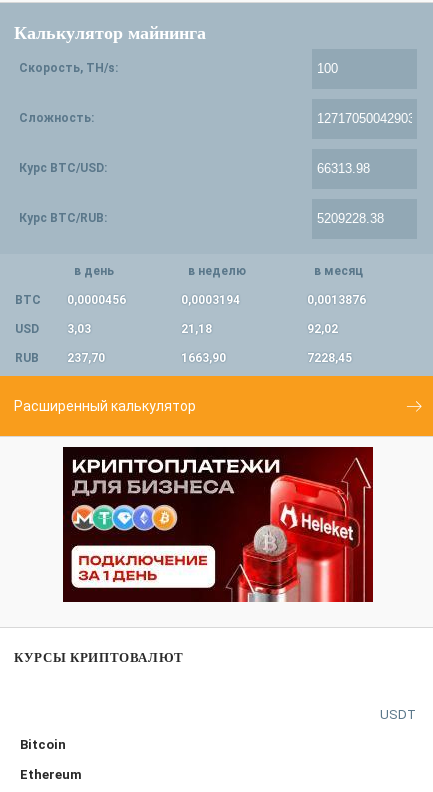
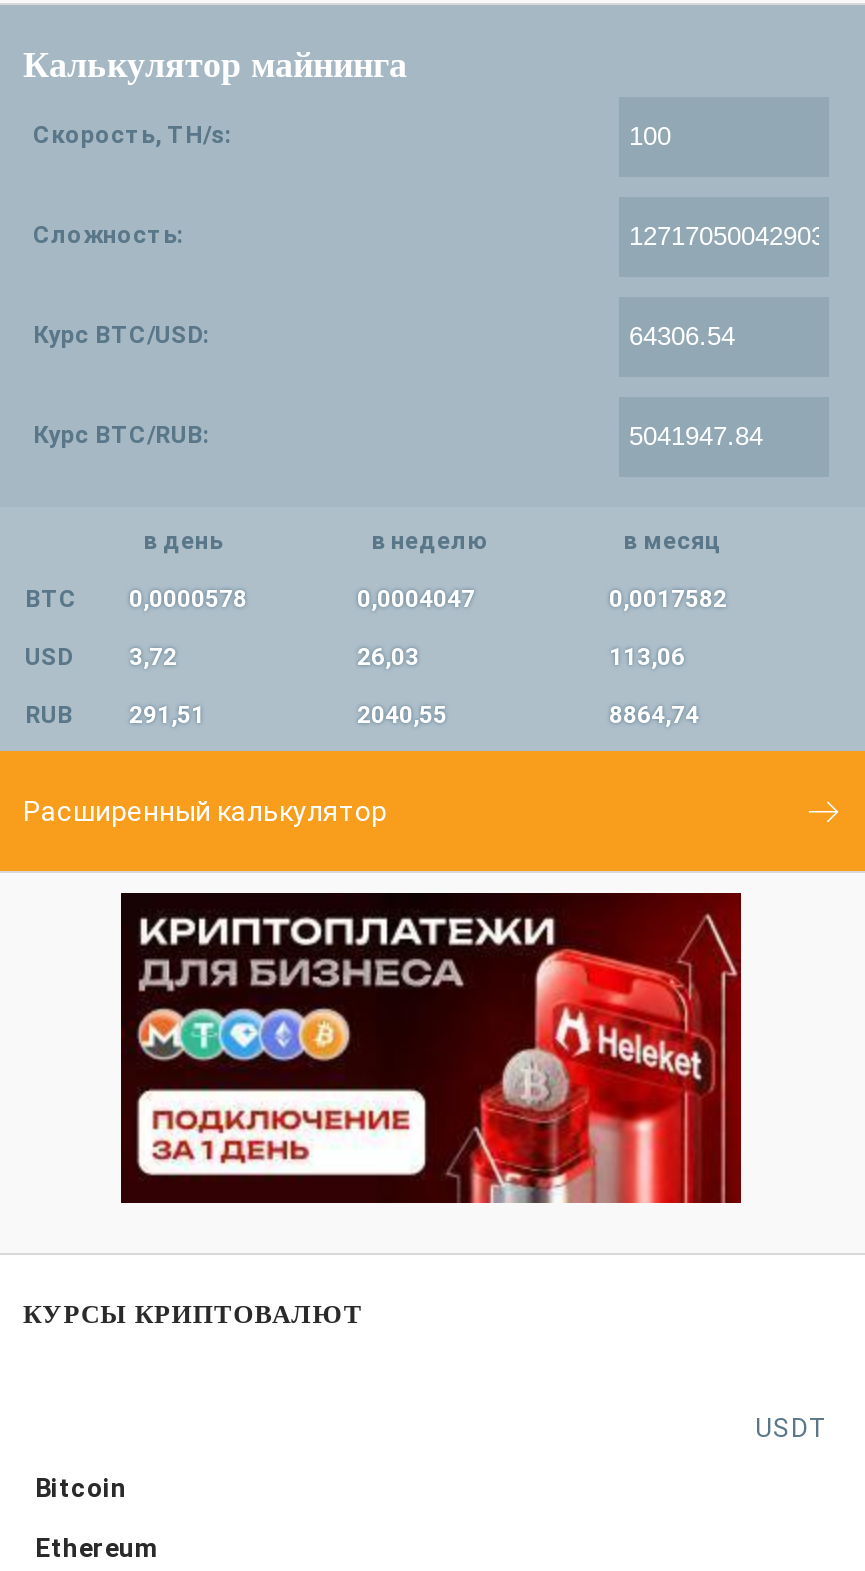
- BTC 0,0000456
+ BTC 0,0000578

- 0,0003194
+ 0,0004047

- 0,0013876
+ 0,0017582

- USD 3,03
+ USD 3,72

- 21,18
+ 26,03

- 92,02
+ 113,06

- RUB 237,70
+ RUB 291,51

- 1663,90
+ 2040,55

- 7228,45
+ 8864,74
